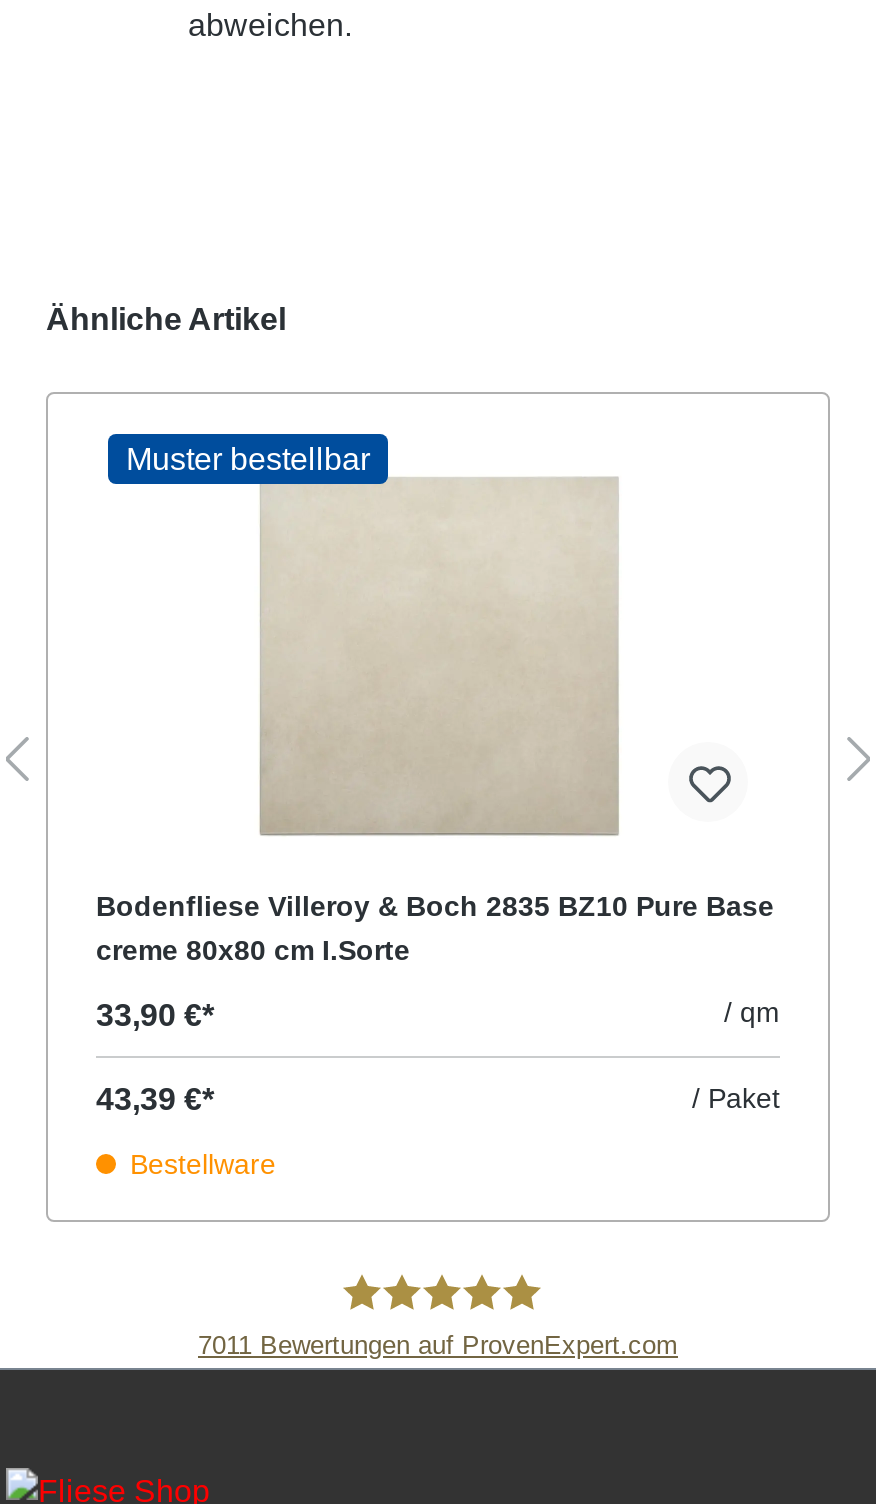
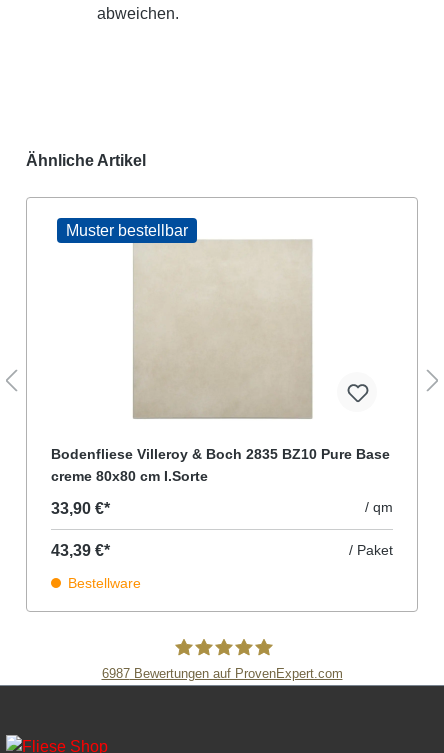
- 7011 Bewertungen auf ProvenExpert.com
+ 6987 Bewertungen auf ProvenExpert.com
